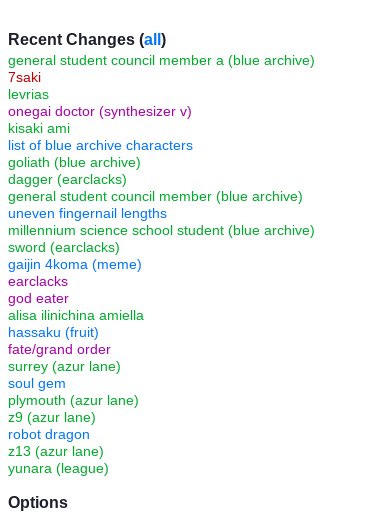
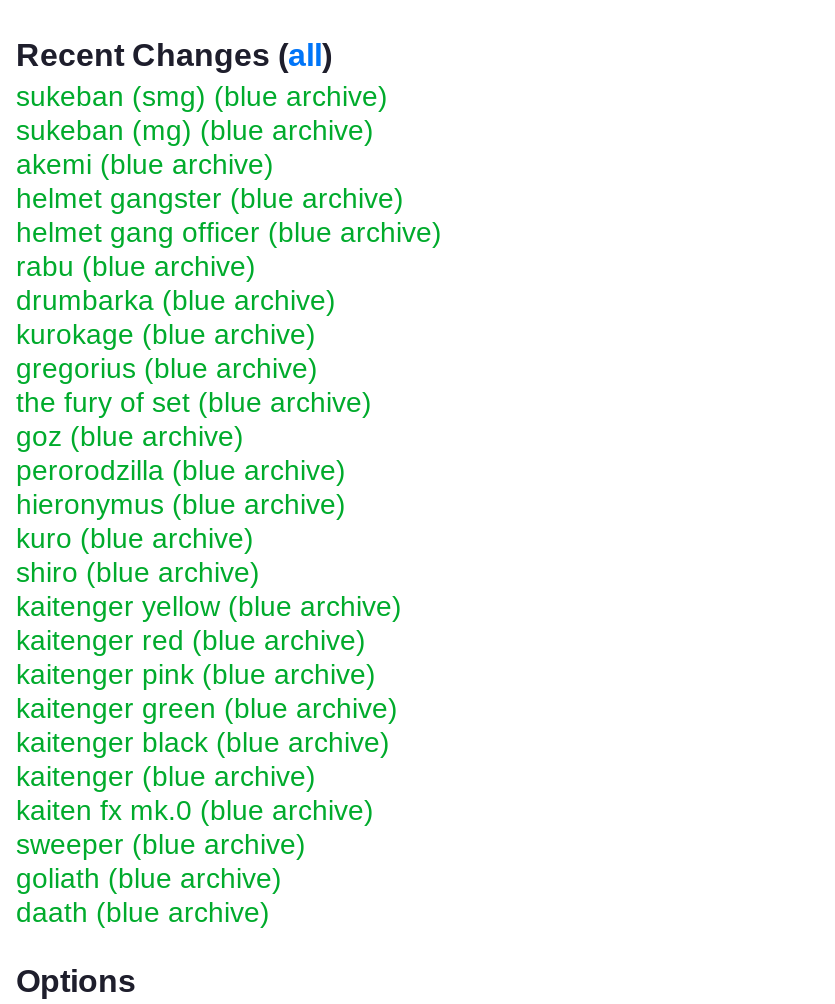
- general student council member a (blue archive)
- 7saki
- levrias
- onegai doctor (synthesizer v)
- kisaki ami
- list of blue archive characters
+ sukeban (smg) (blue archive)
+ sukeban (mg) (blue archive)
+ akemi (blue archive)
+ helmet gangster (blue archive)
+ helmet gang officer (blue archive)
+ rabu (blue archive)
+ drumbarka (blue archive)
+ kurokage (blue archive)
+ gregorius (blue archive)
+ the fury of set (blue archive)
+ goz (blue archive)
+ perorodzilla (blue archive)
+ hieronymus (blue archive)
+ kuro (blue archive)
+ shiro (blue archive)
+ kaitenger yellow (blue archive)
+ kaitenger red (blue archive)
+ kaitenger pink (blue archive)
+ kaitenger green (blue archive)
+ kaitenger black (blue archive)
+ kaitenger (blue archive)
+ kaiten fx mk.0 (blue archive)
+ sweeper (blue archive)

moved down: goliath (blue archive)

- dagger (earclacks)
- general student council member (blue archive)
- uneven fingernail lengths
- millennium science school student (blue archive)
- sword (earclacks)
- gaijin 4koma (meme)
- earclacks
- god eater
- alisa ilinichina amiella
- hassaku (fruit)
- fate/grand order
- surrey (azur lane)
- soul gem
- plymouth (azur lane)
- z9 (azur lane)
- robot dragon
- z13 (azur lane)
- yunara (league)
+ daath (blue archive)
